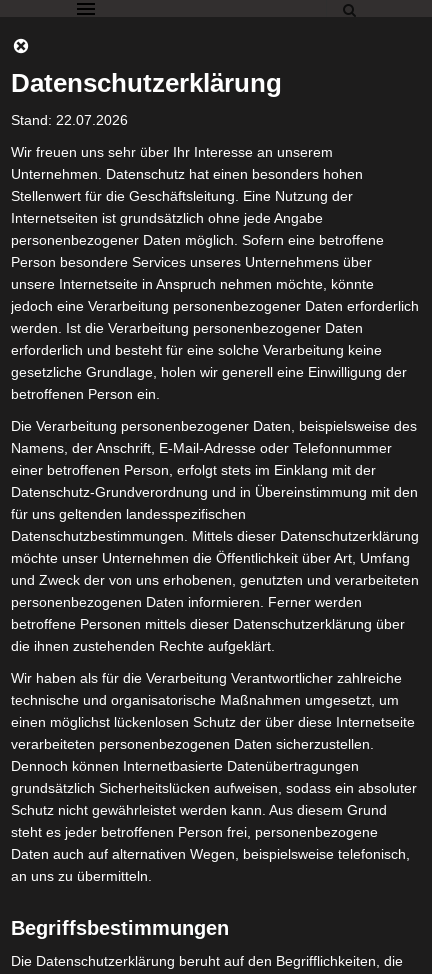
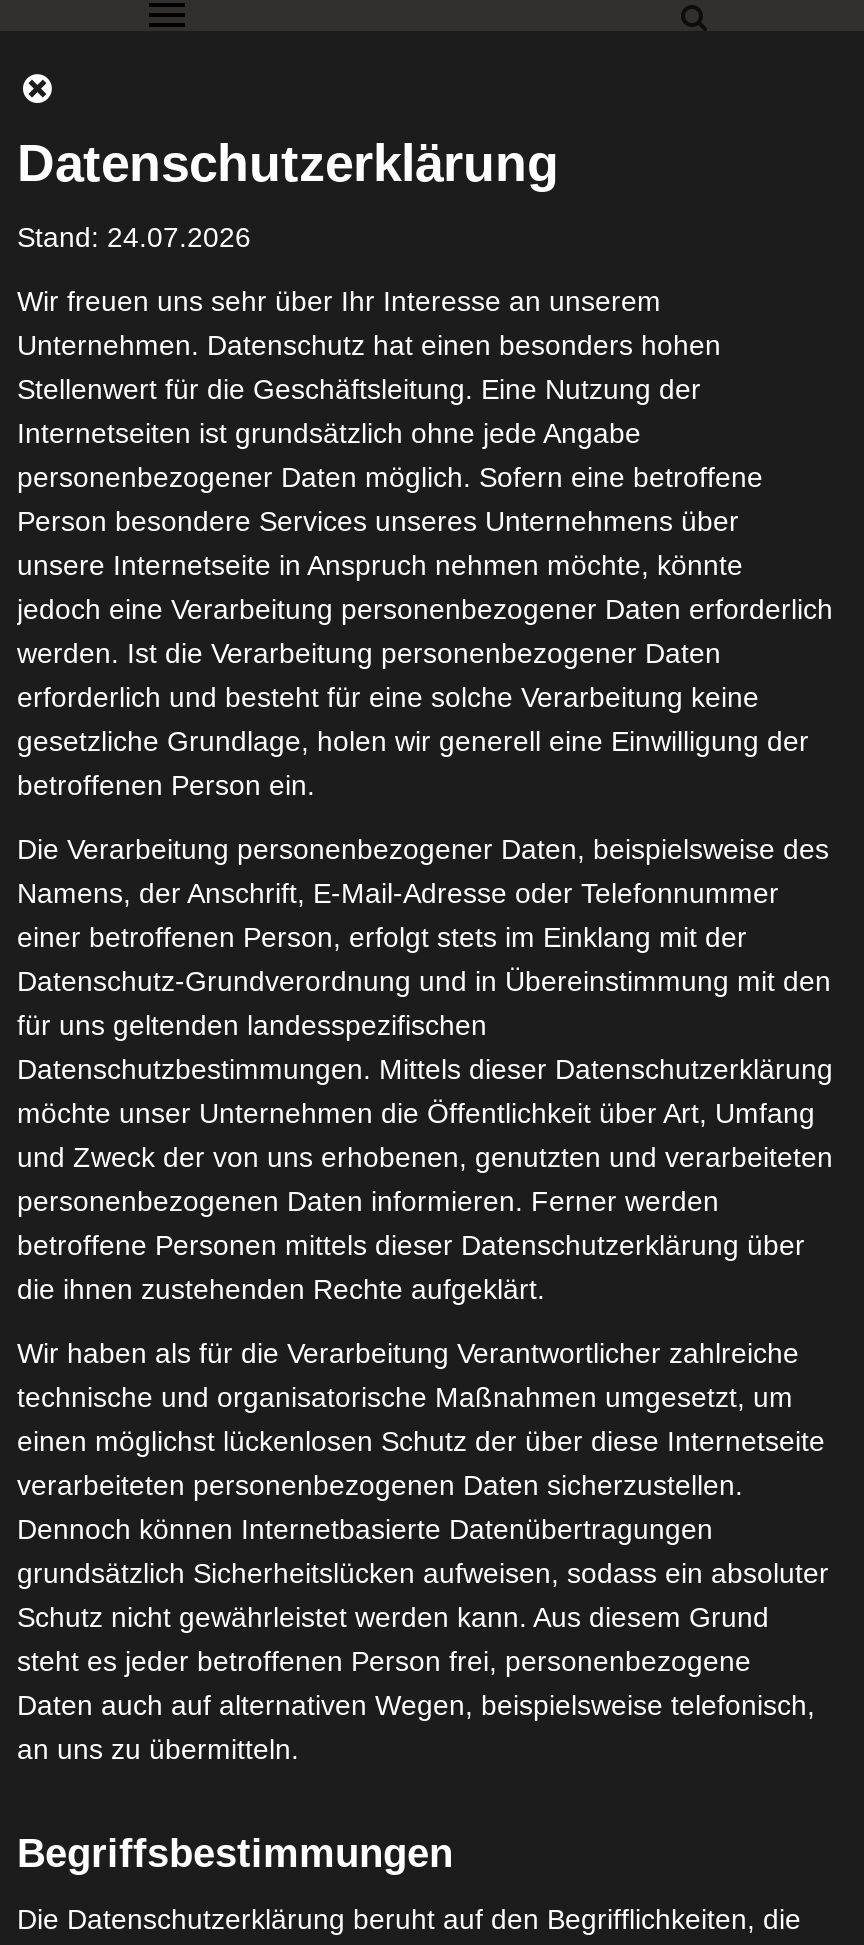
- Stand: 22.07.2026
+ Stand: 24.07.2026
